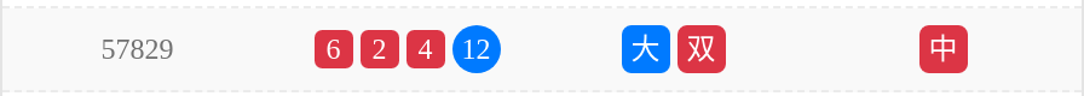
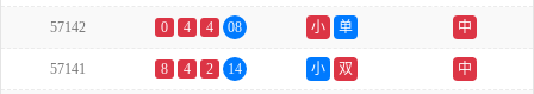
- 57829
- 6
- 2
+ 57142
+ 0

- 12
- 大
+ 4
+ 08
+ 小
+ 单
+ 中
+ 57141
+ 8
+ 4
+ 2
+ 14
+ 小
